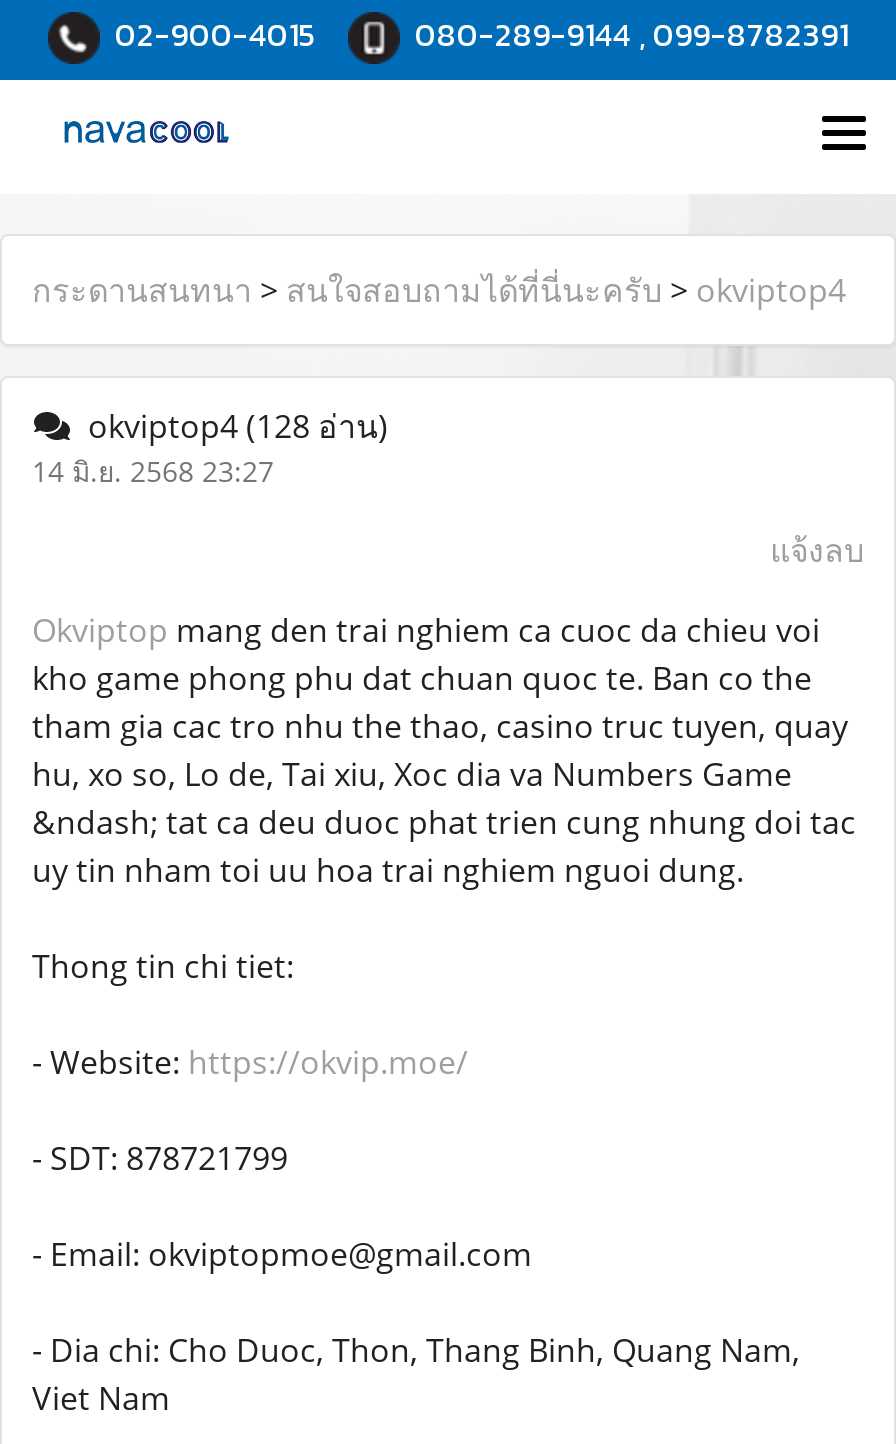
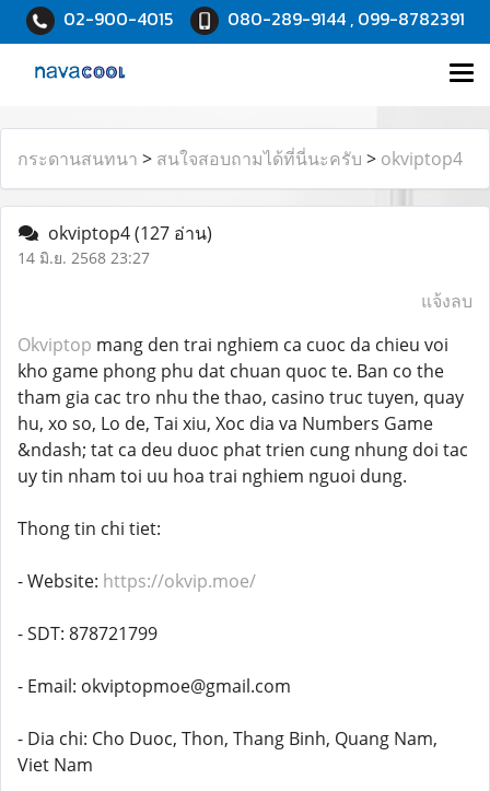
- okviptop4 (128 อ่าน)
+ okviptop4 (127 อ่าน)
